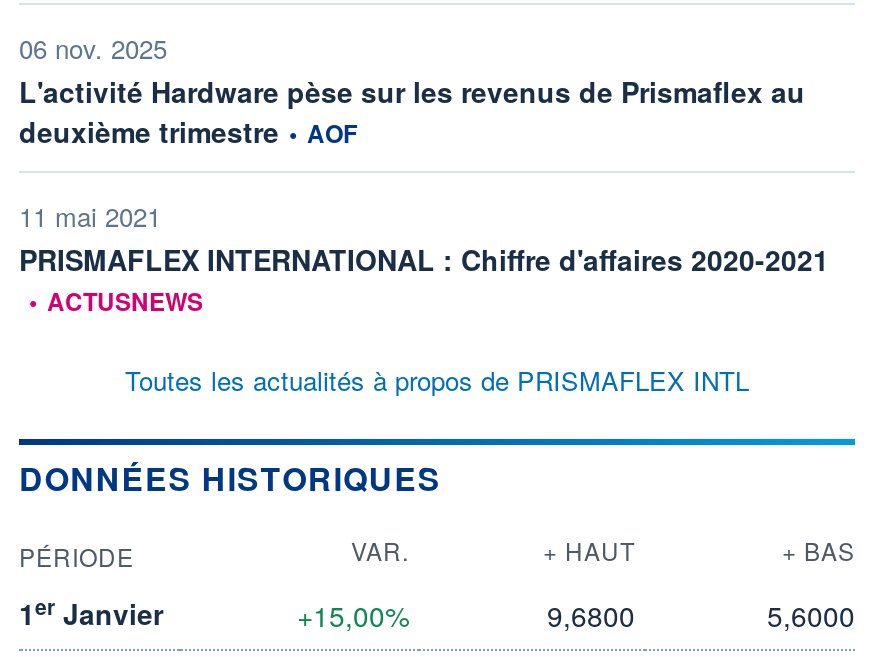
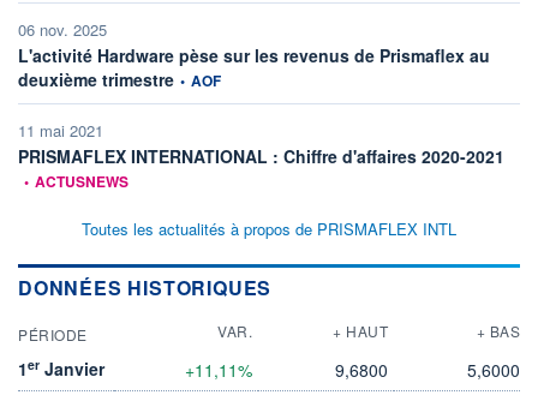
- +15,00%
+ +11,11%
